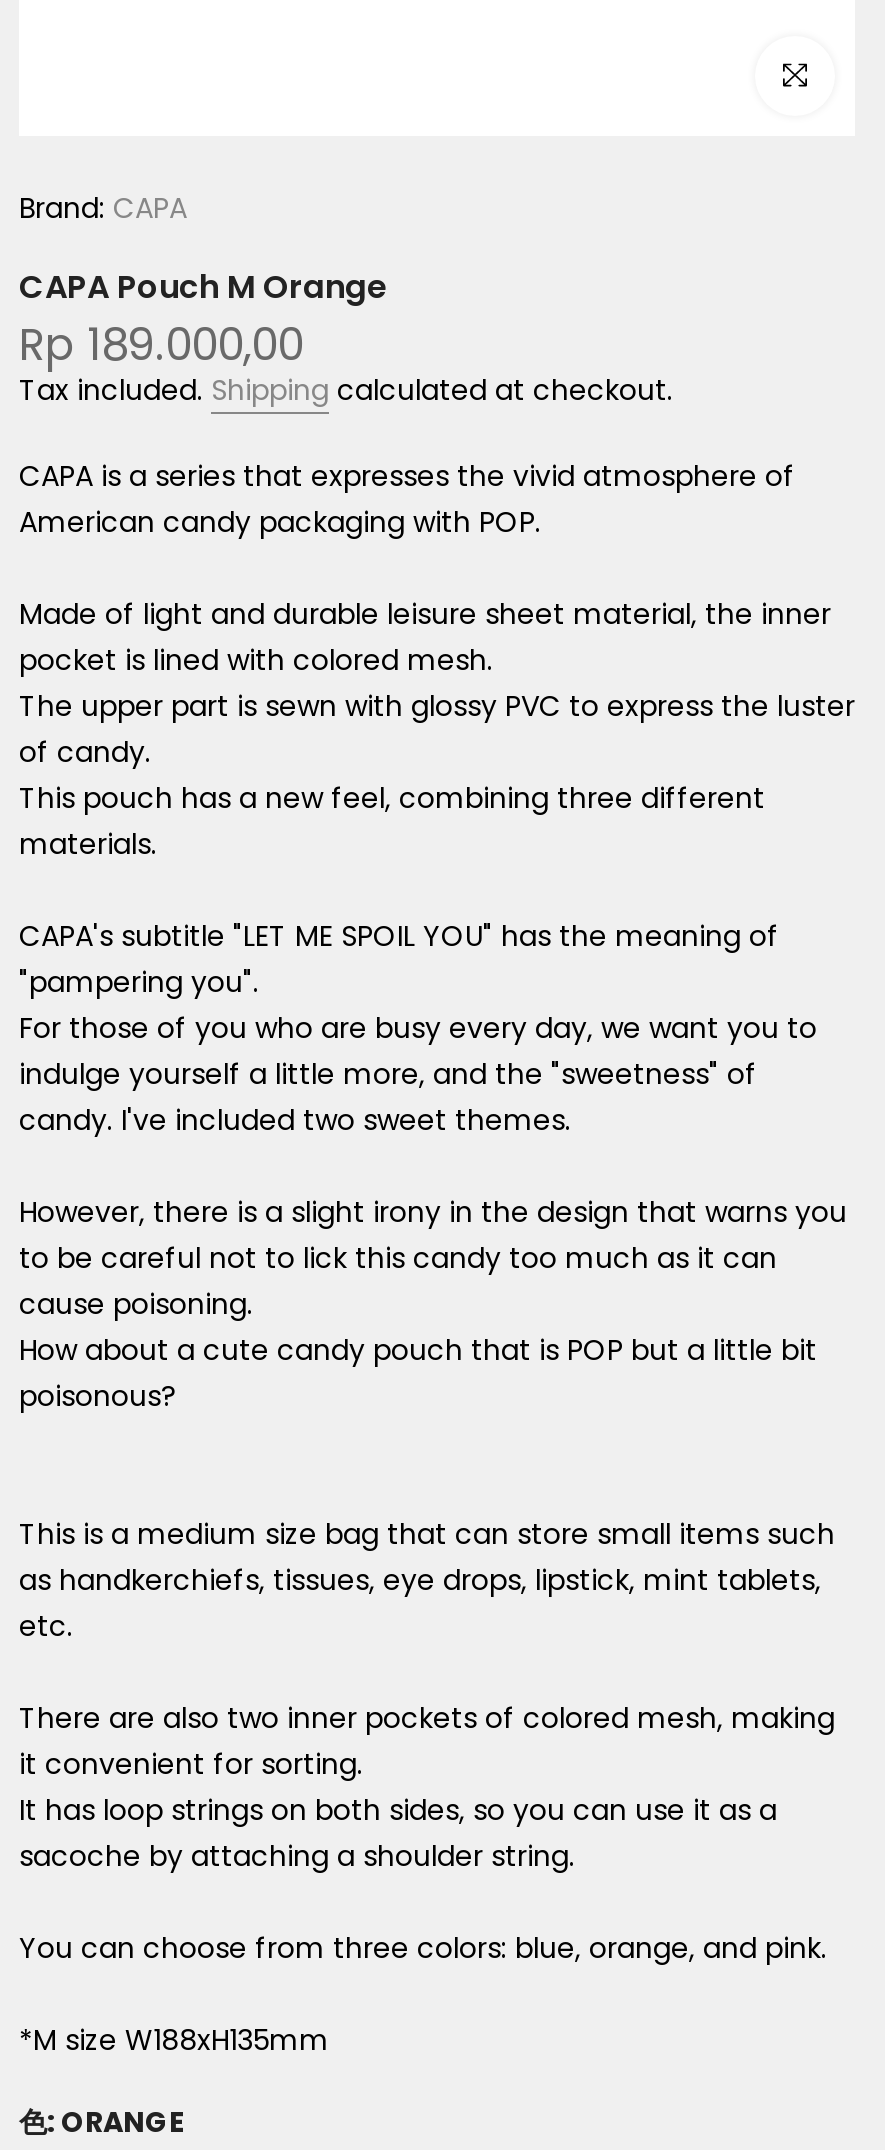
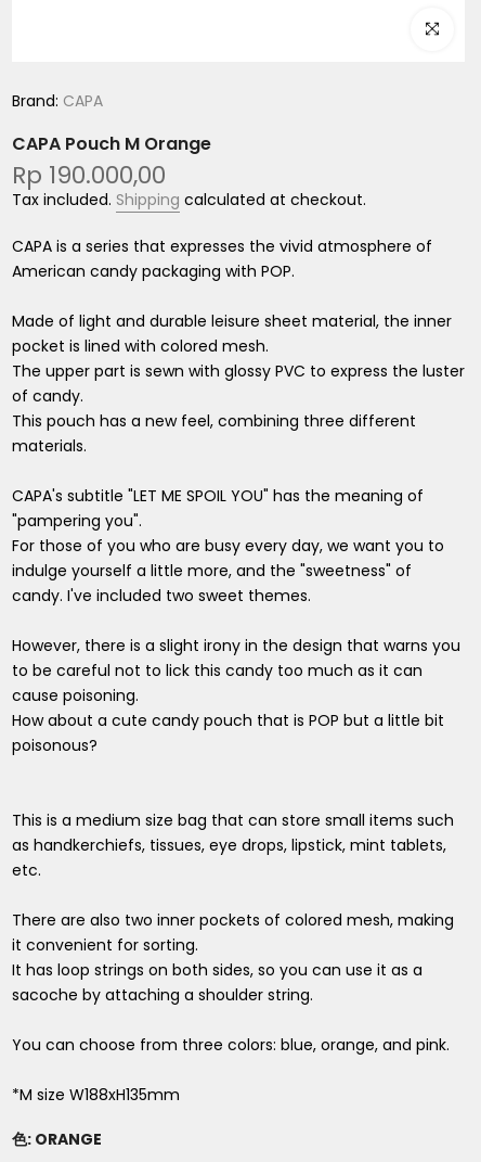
- Rp 189.000,00
+ Rp 190.000,00
